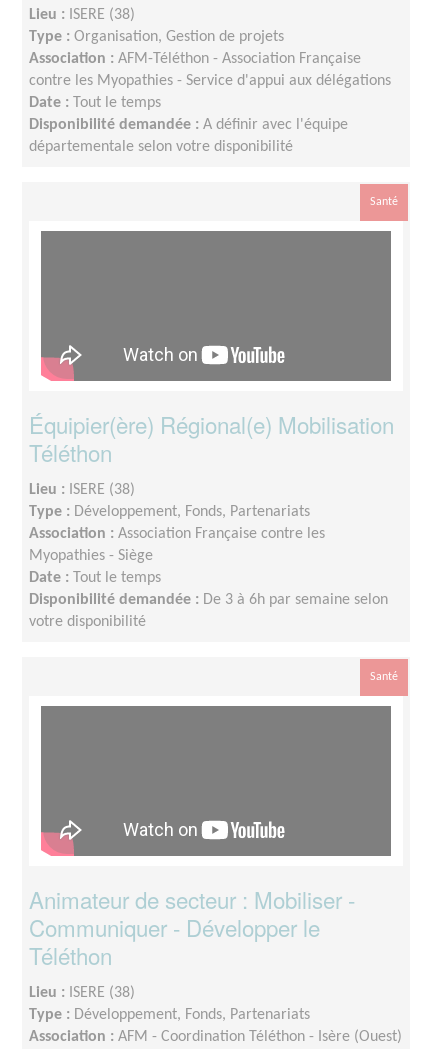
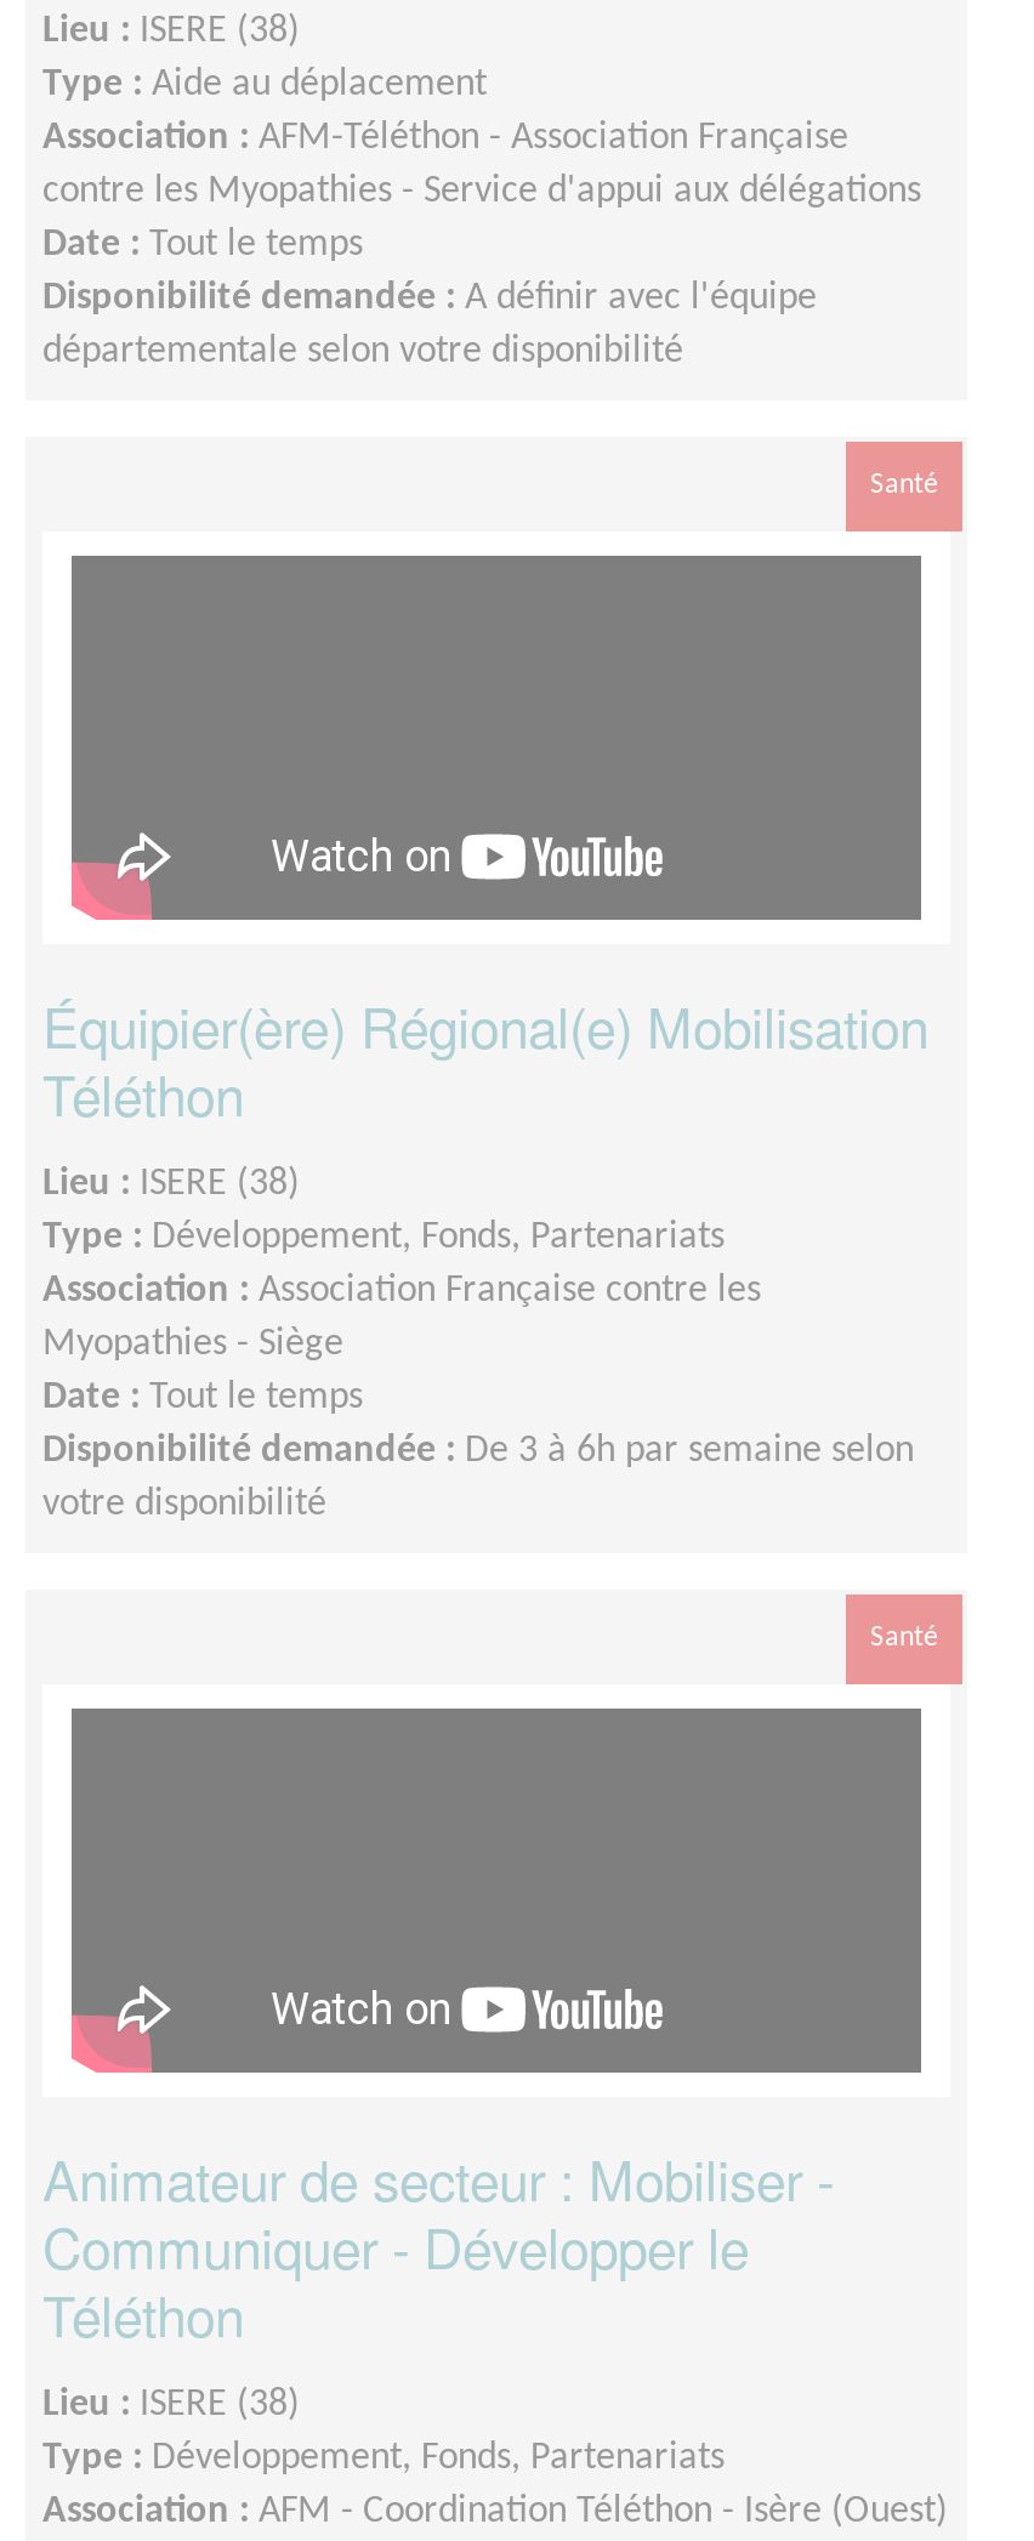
- Type : Organisation, Gestion de projets
+ Type : Aide au déplacement
